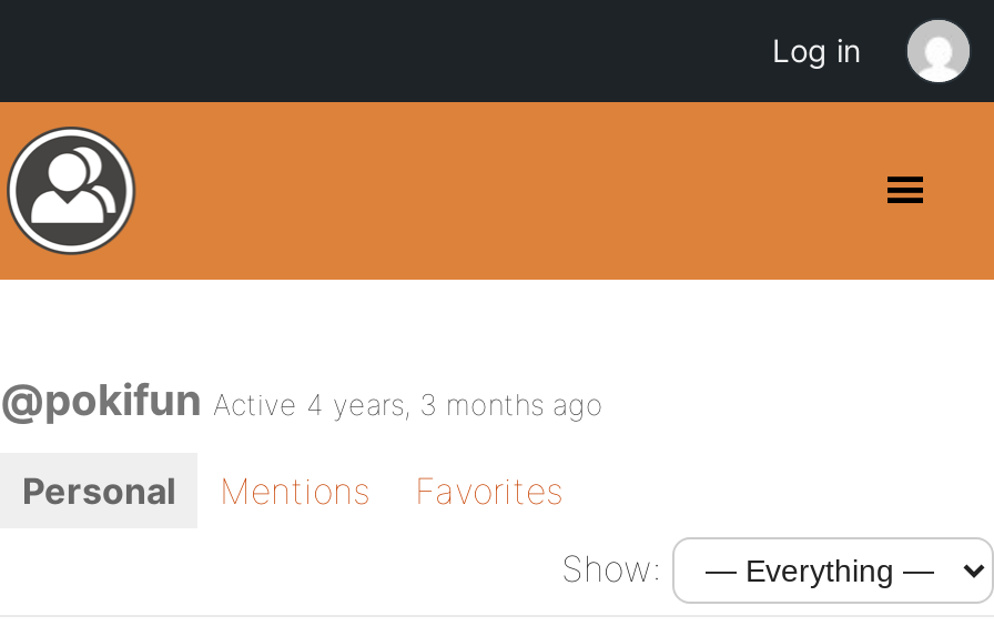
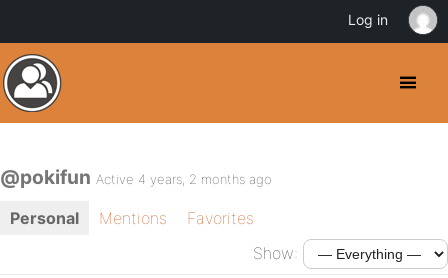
- @pokifun Active 4 years, 3 months ago
+ @pokifun Active 4 years, 2 months ago
